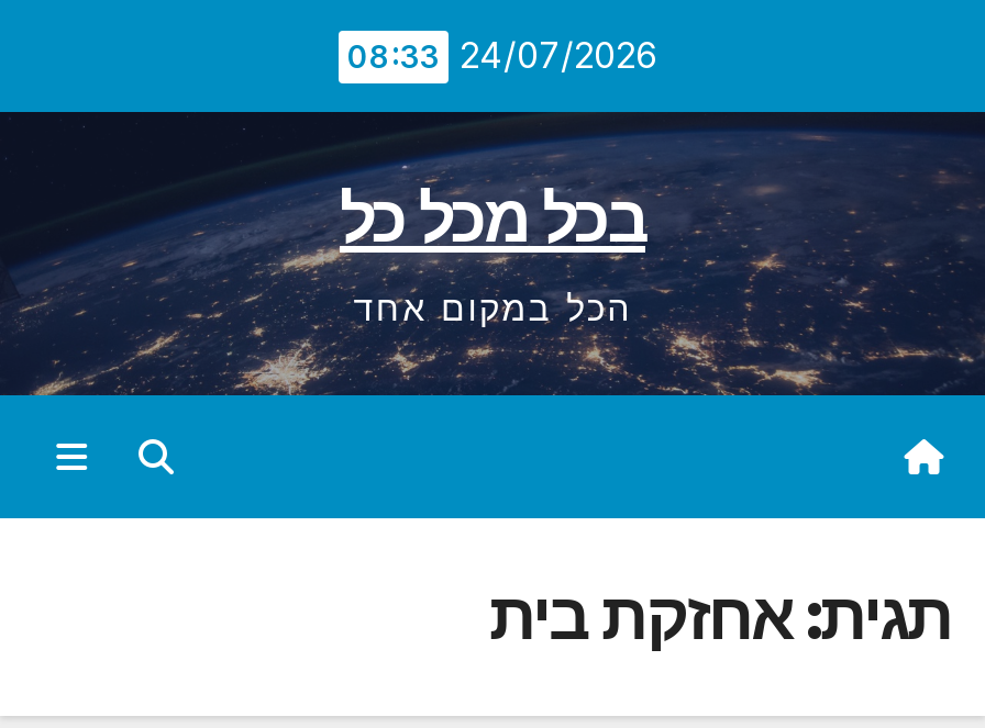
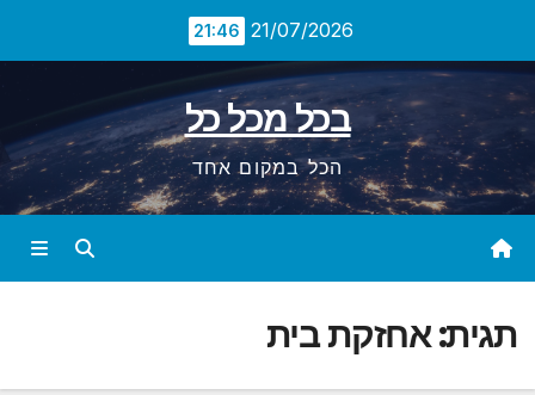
- 08:33
+ 21:46

- 24/07/2026
+ 21/07/2026
